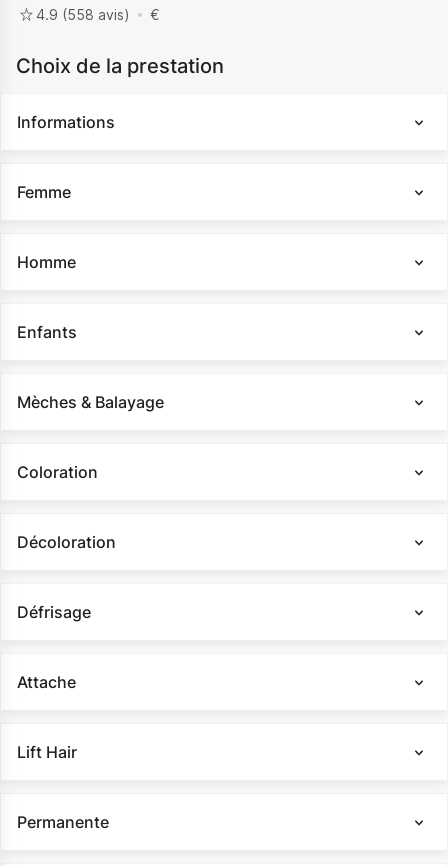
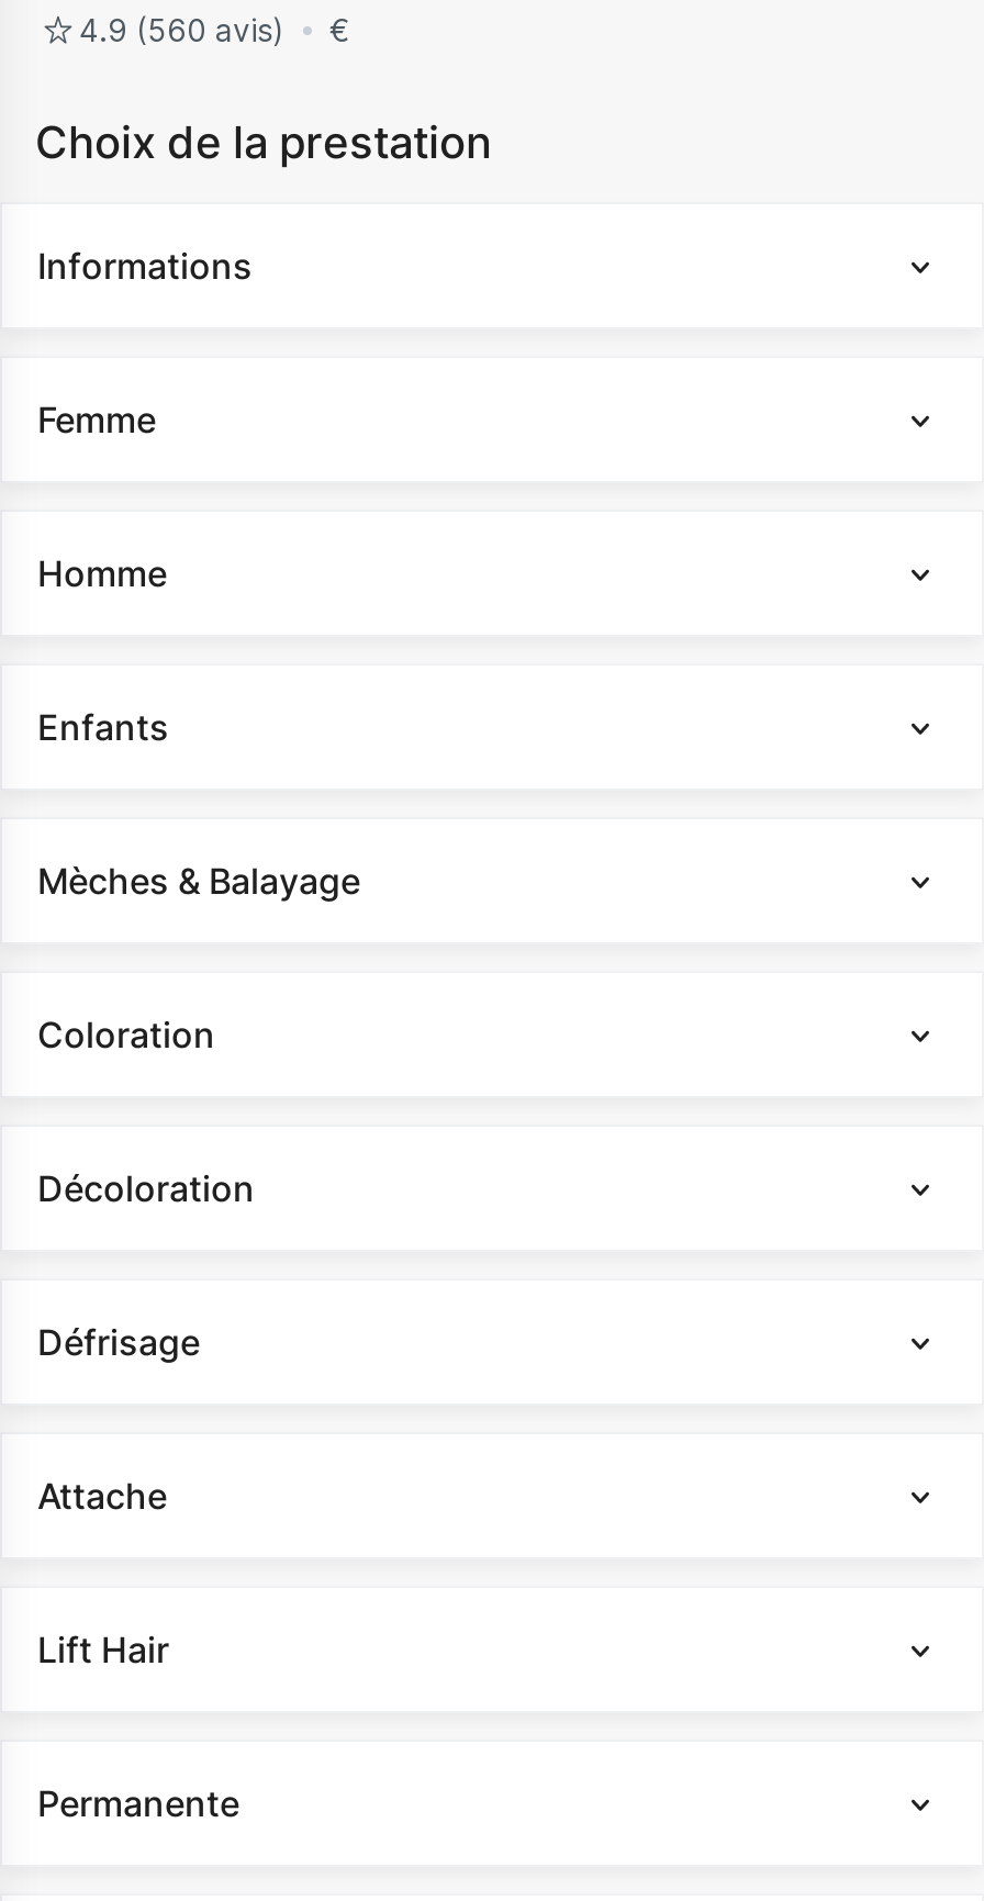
- 4.9 (558 avis)
+ 4.9 (560 avis)
